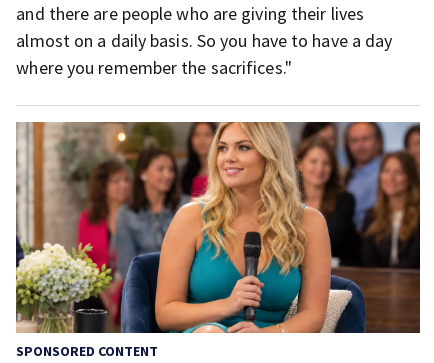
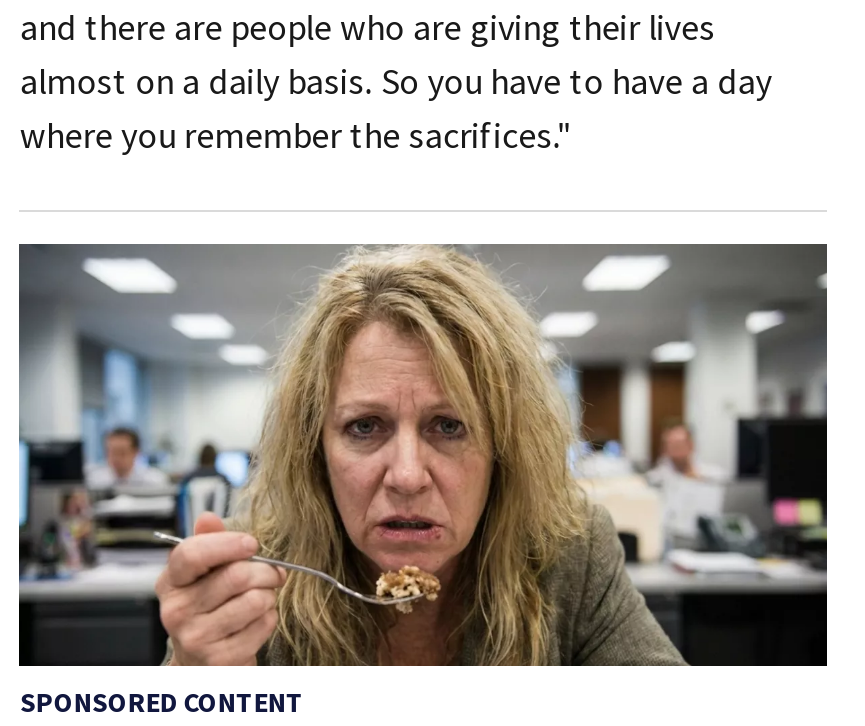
- [image]
+ [image]
